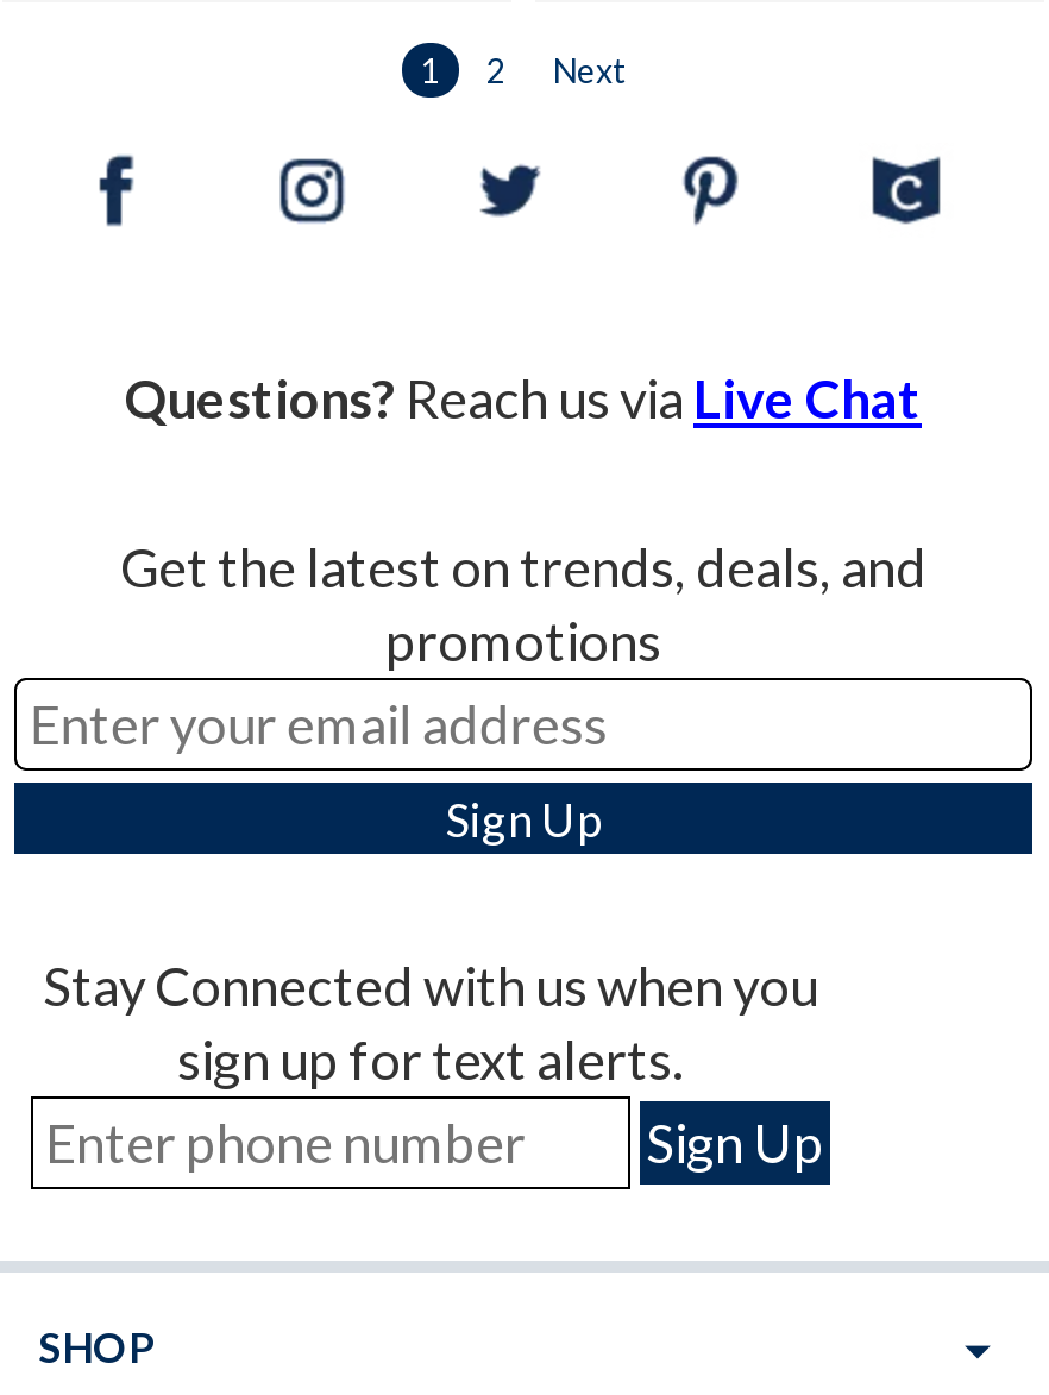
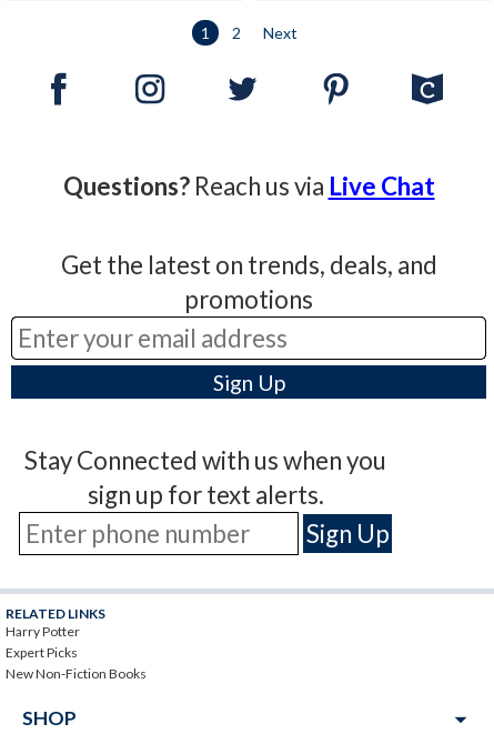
+ RELATED LINKS
+ Harry Potter
+ Expert Picks
+ New Non-Fiction Books
